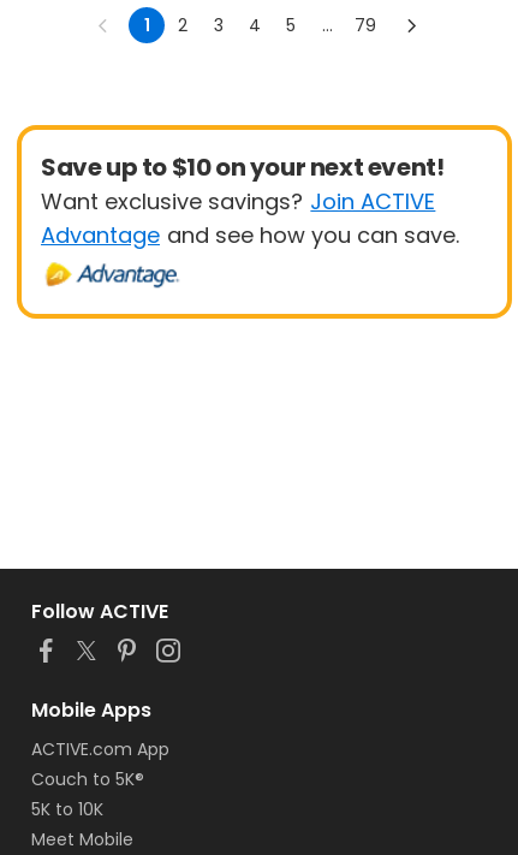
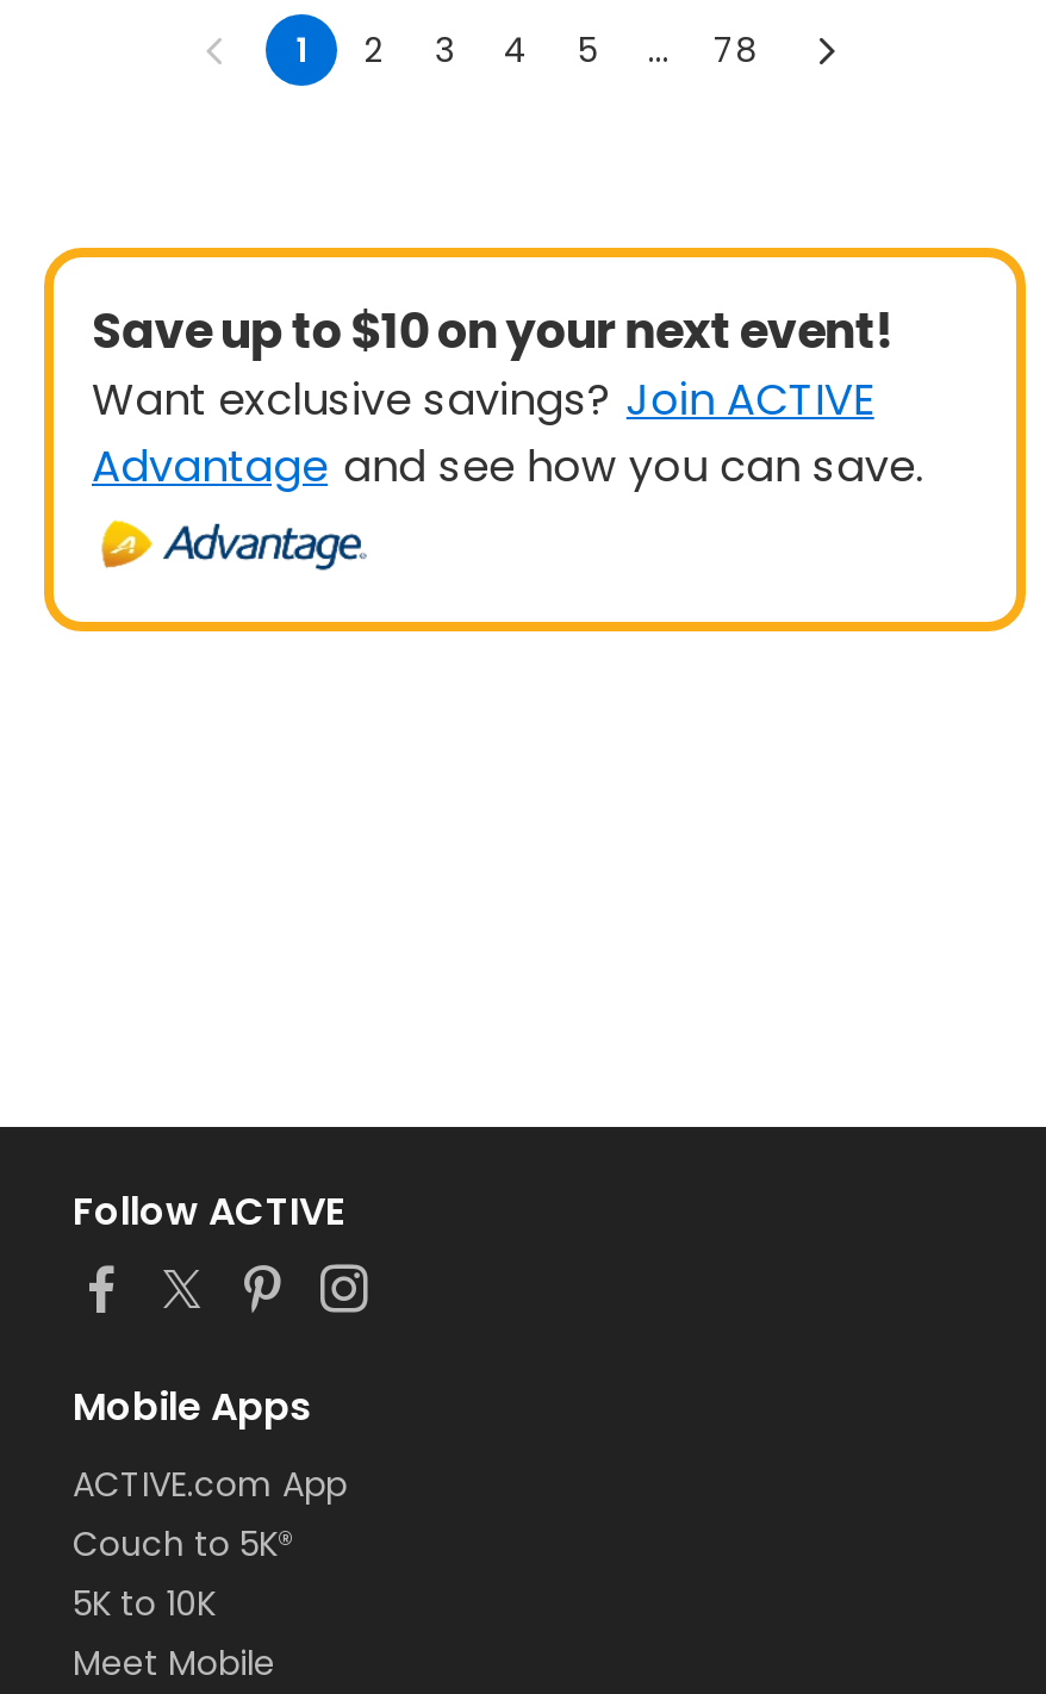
- 79
+ 78
